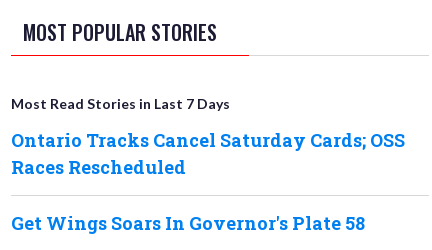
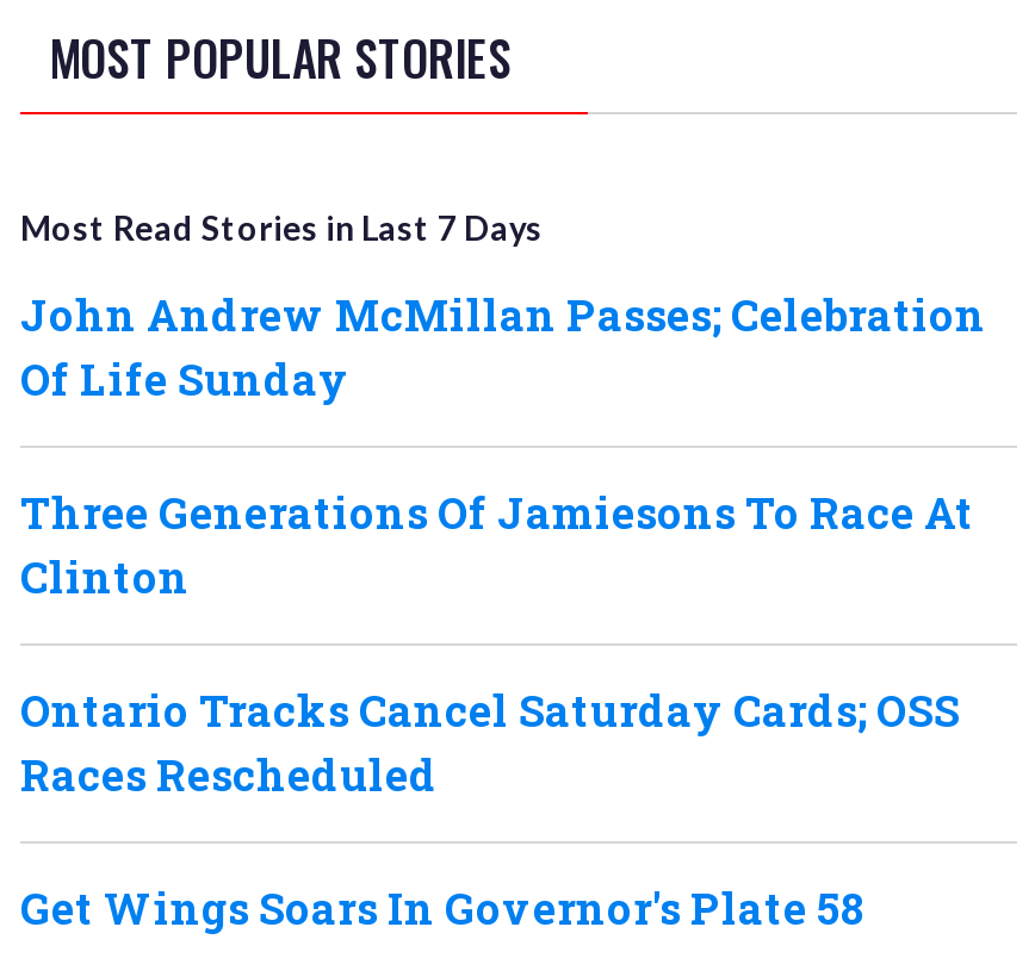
+ John Andrew McMillan Passes; Celebration
+ Of Life Sunday
+ Three Generations Of Jamiesons To Race At
+ Clinton
